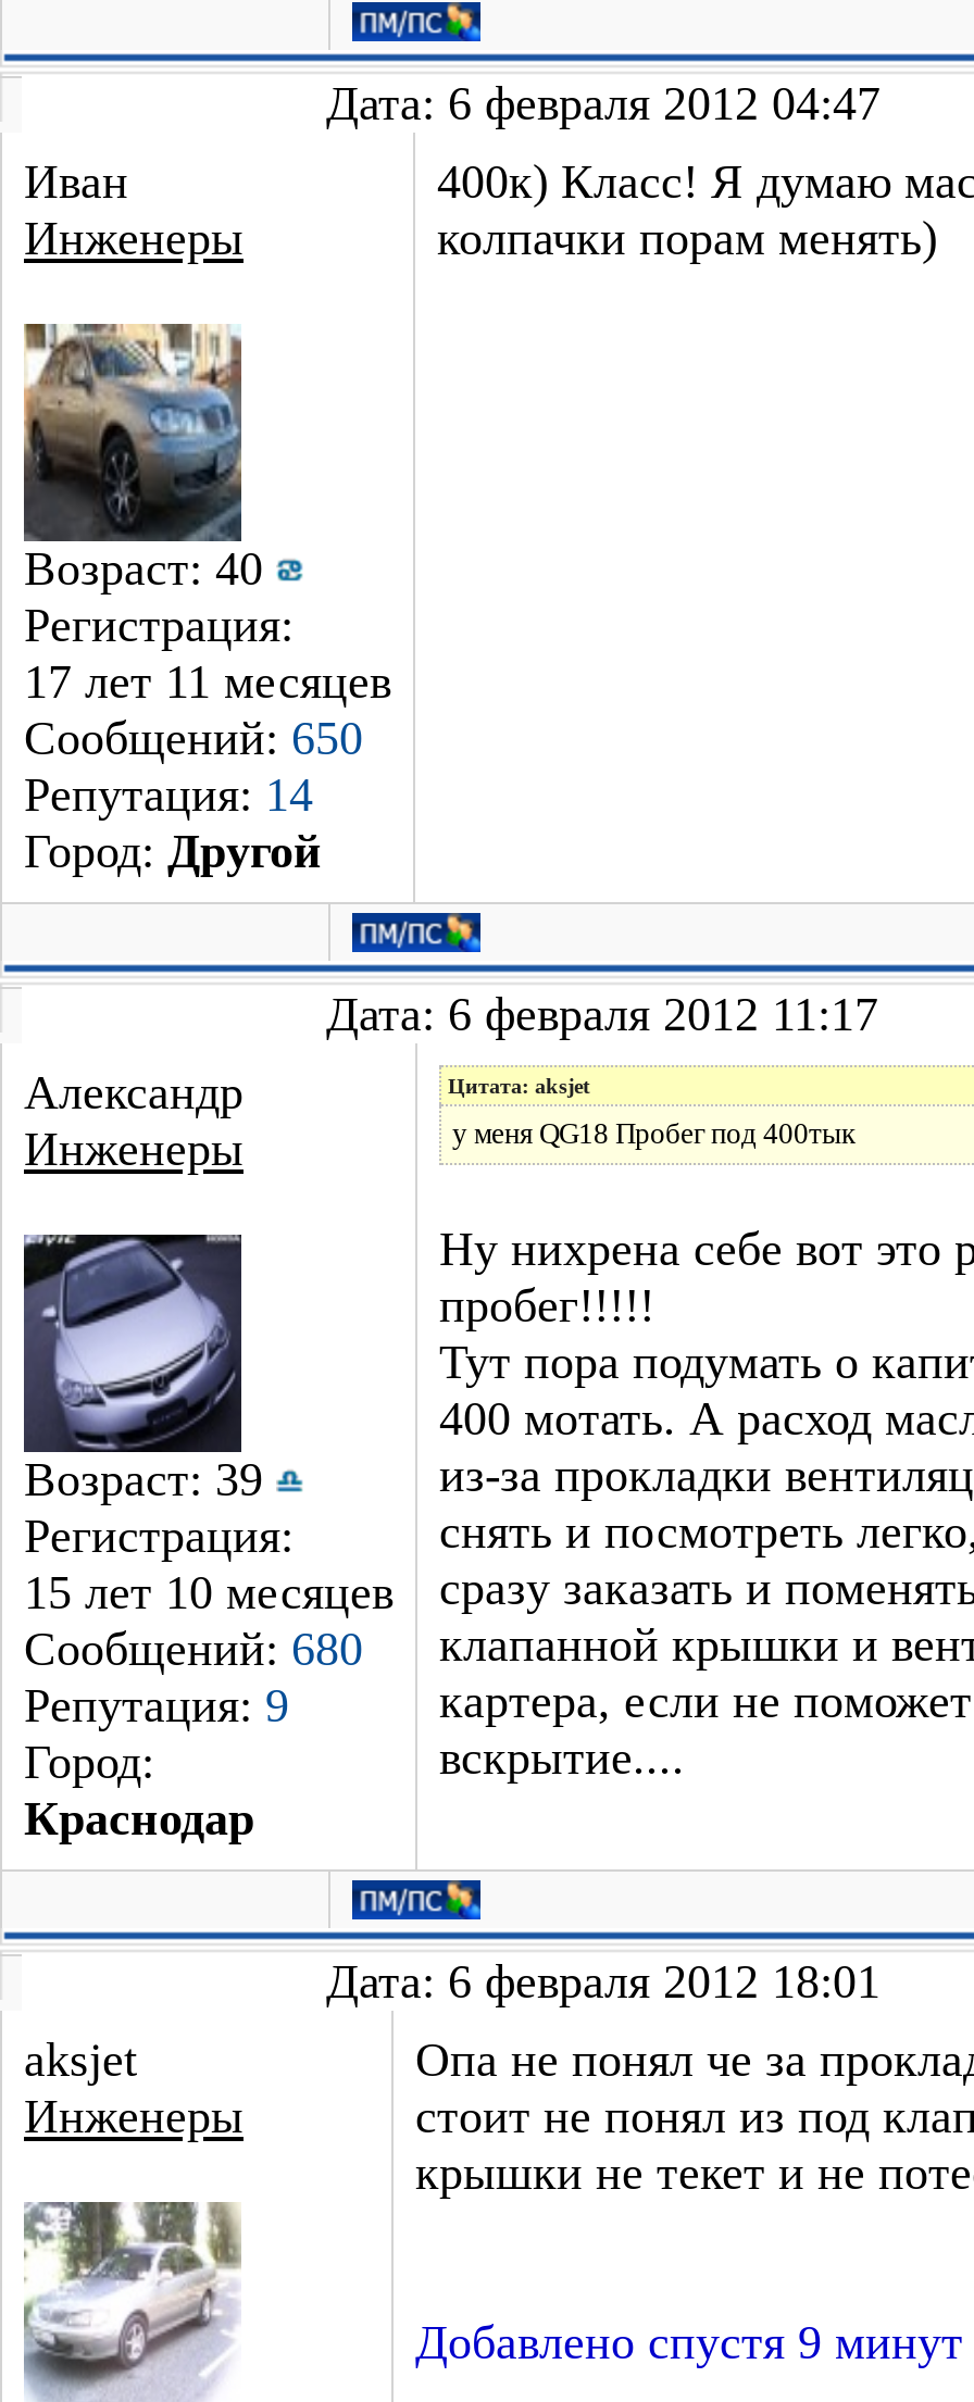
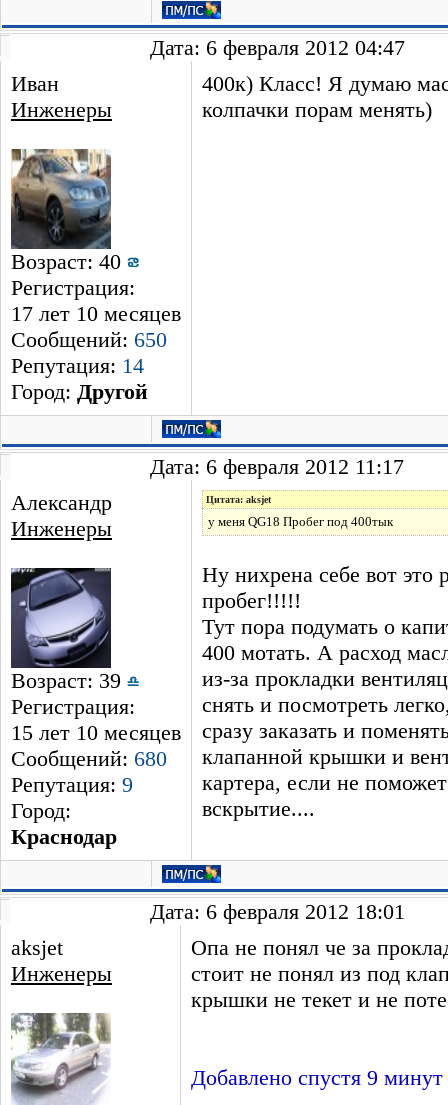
- 17 лет 11 месяцев
+ 17 лет 10 месяцев
